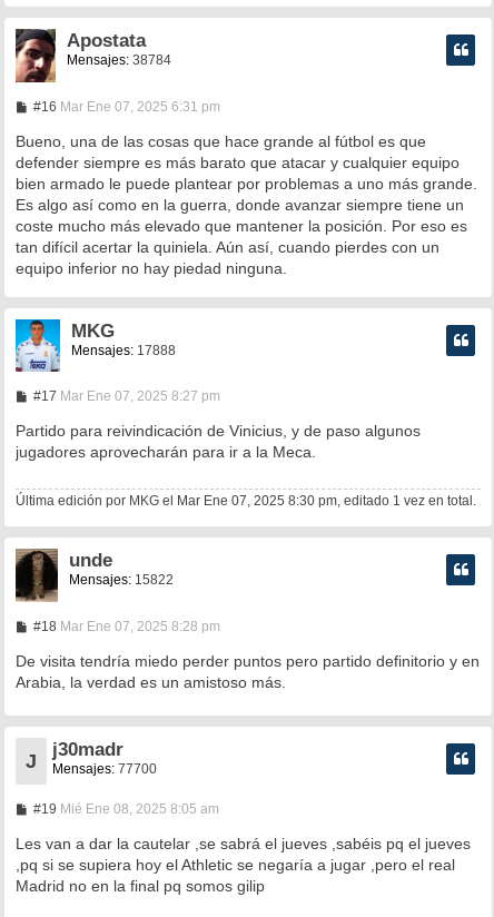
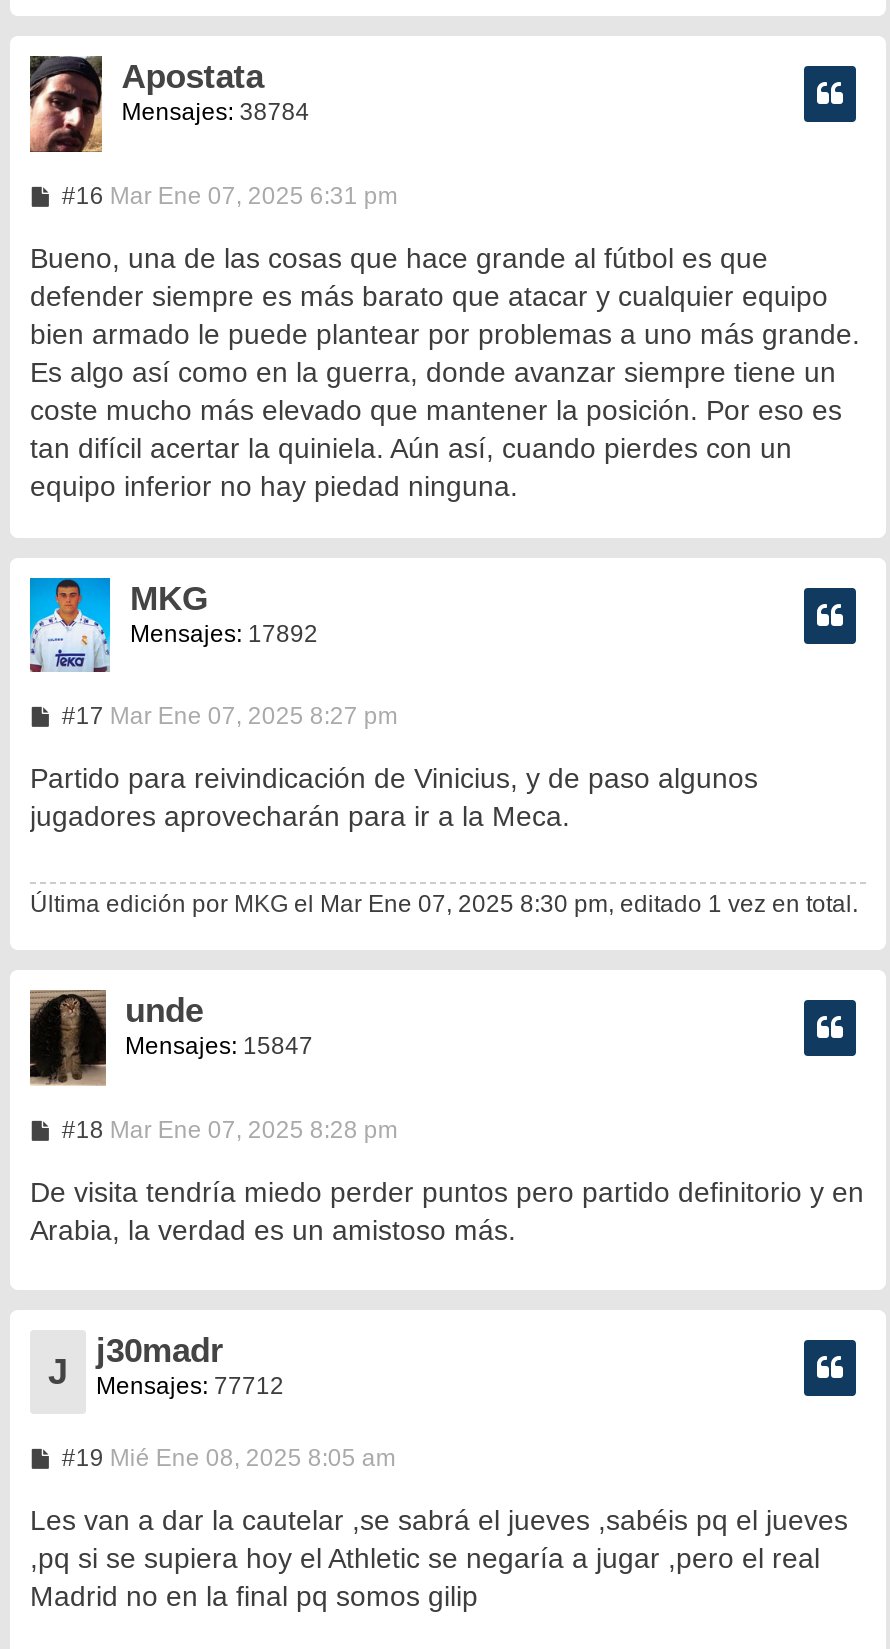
- Mensajes: 17888
+ Mensajes: 17892

- Mensajes: 15822
+ Mensajes: 15847

- J Mensajes: 77700
+ J Mensajes: 77712
